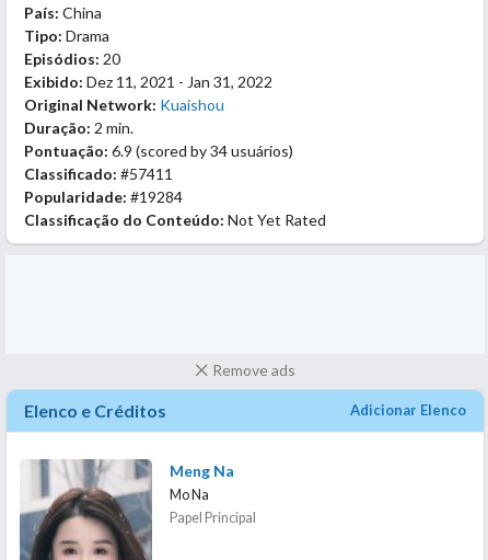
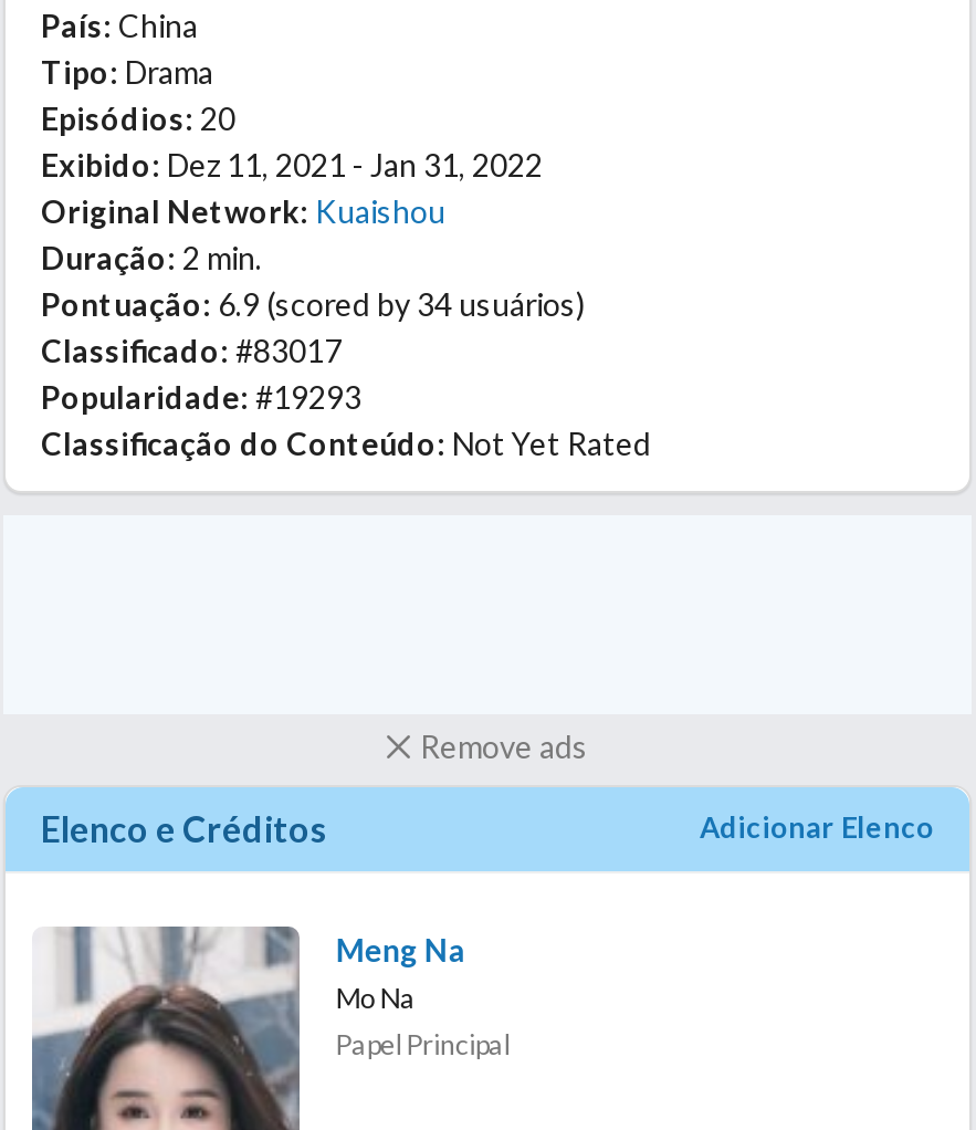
- Classificado: #57411
+ Classificado: #83017

- Popularidade: #19284
+ Popularidade: #19293
